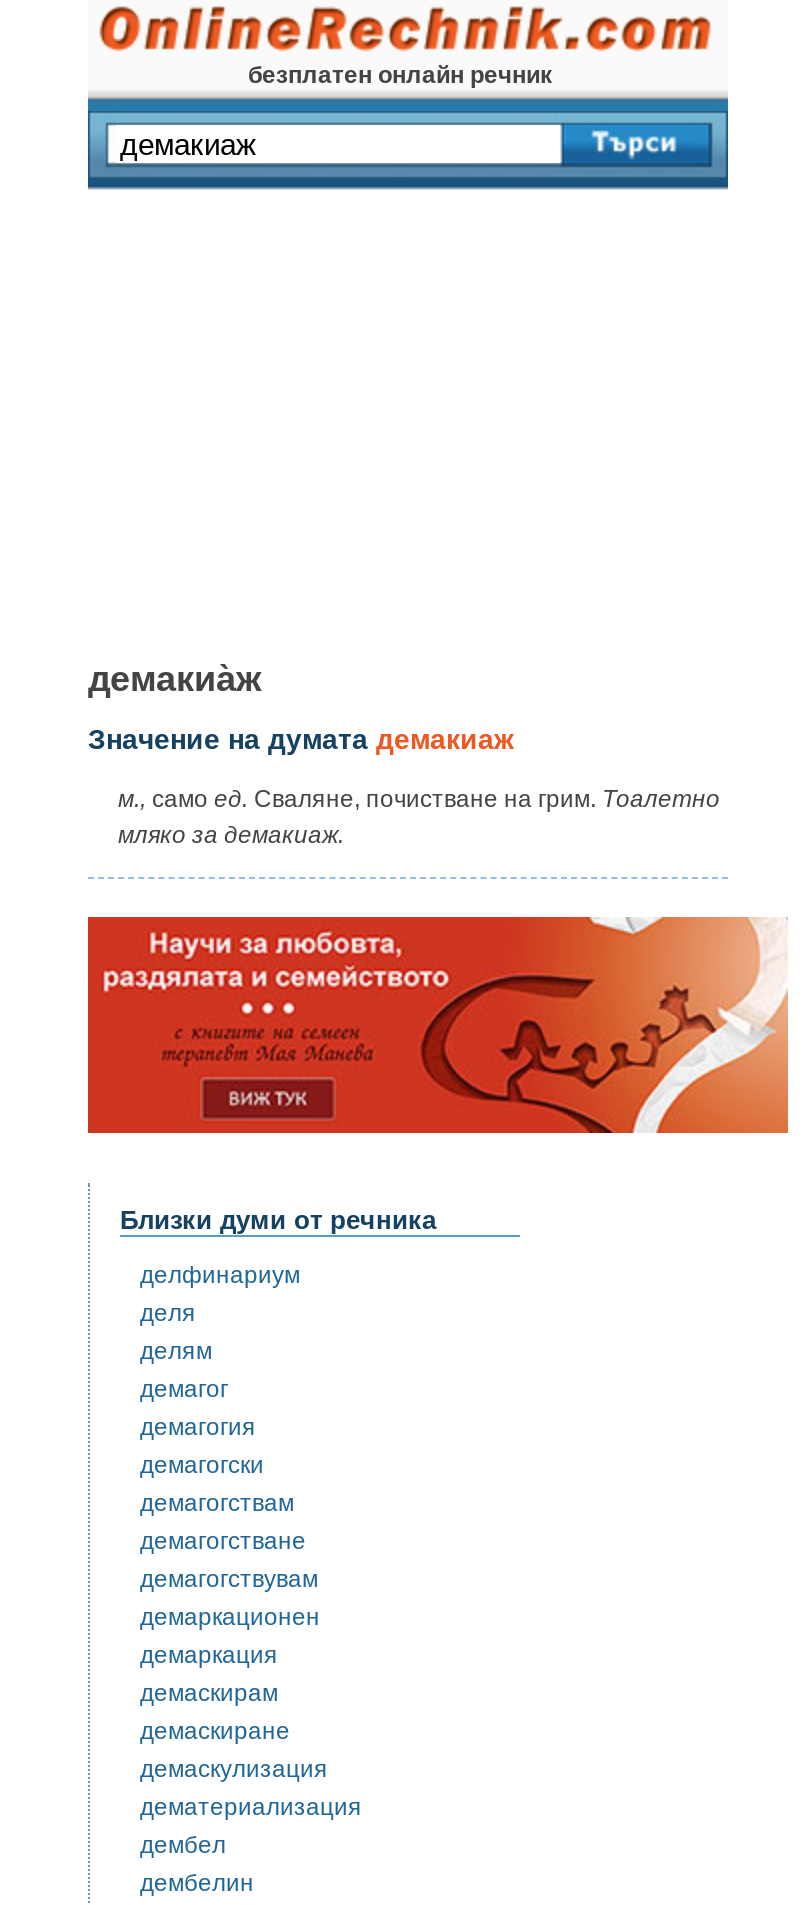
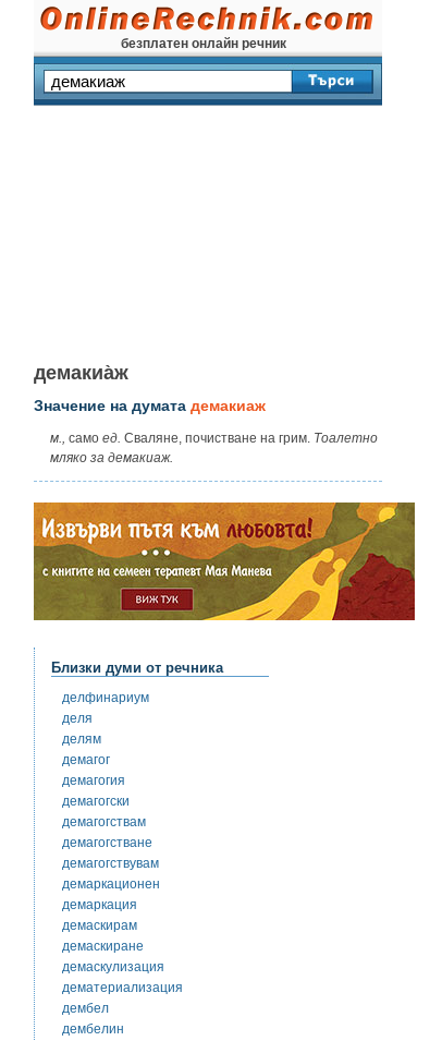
- [image]
+ [image]
